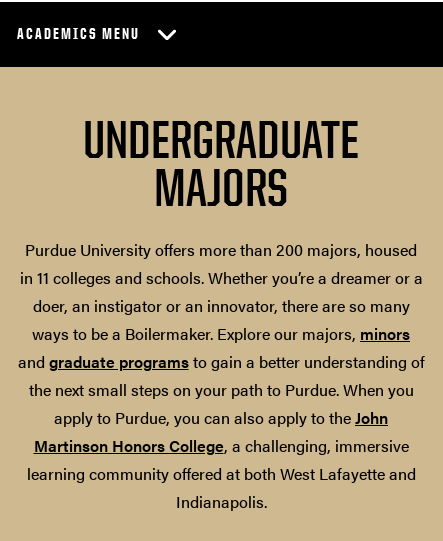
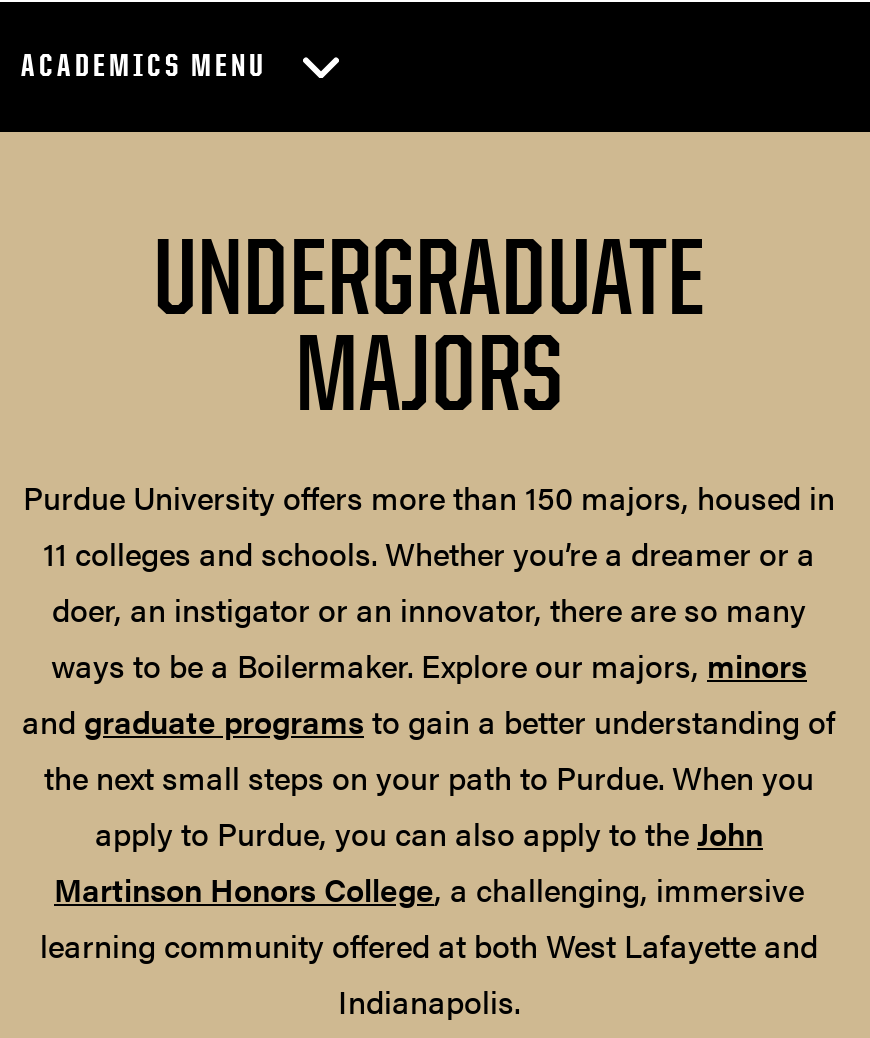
- Purdue University offers more than 200 majors, housed
- in 11 colleges and schools. Whether you’re a dreamer or a
+ Purdue University offers more than 150 majors, housed in
+ 11 colleges and schools. Whether you’re a dreamer or a
